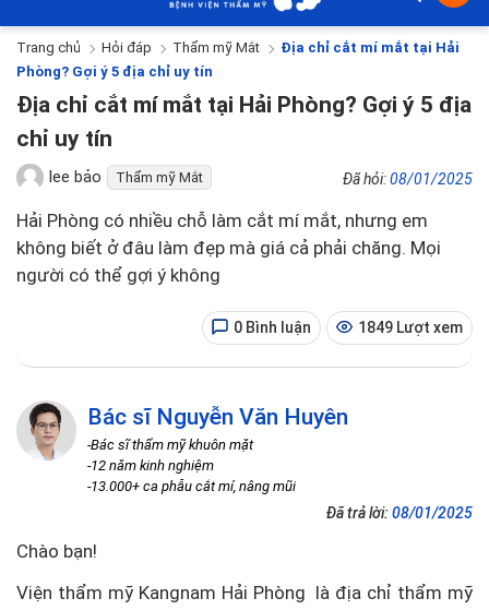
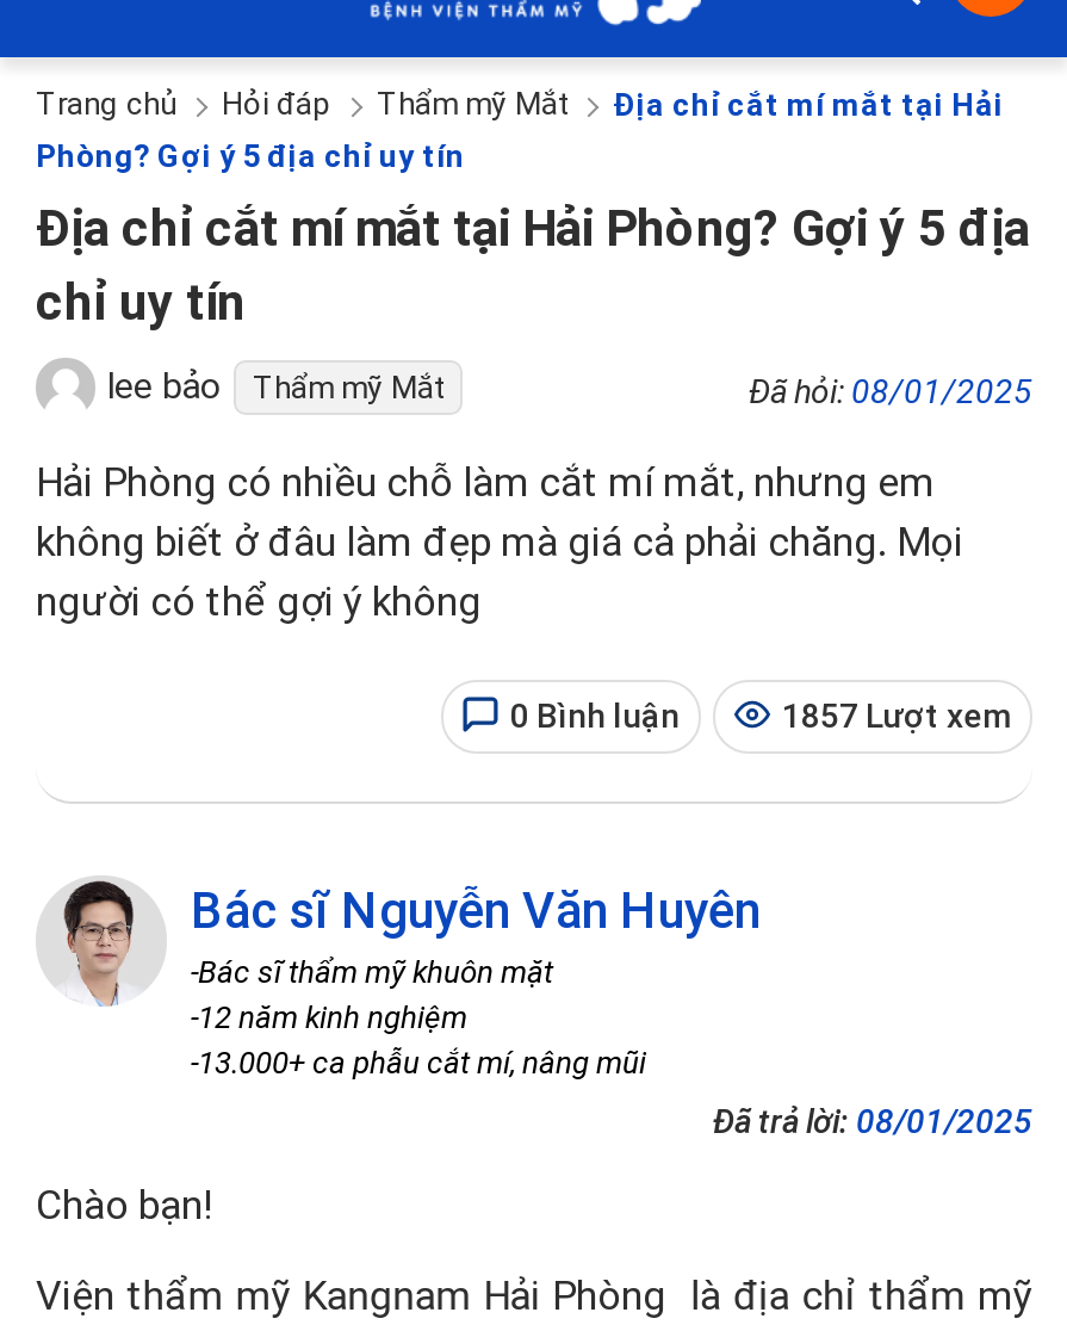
- 1849 Lượt xem
+ 1857 Lượt xem
